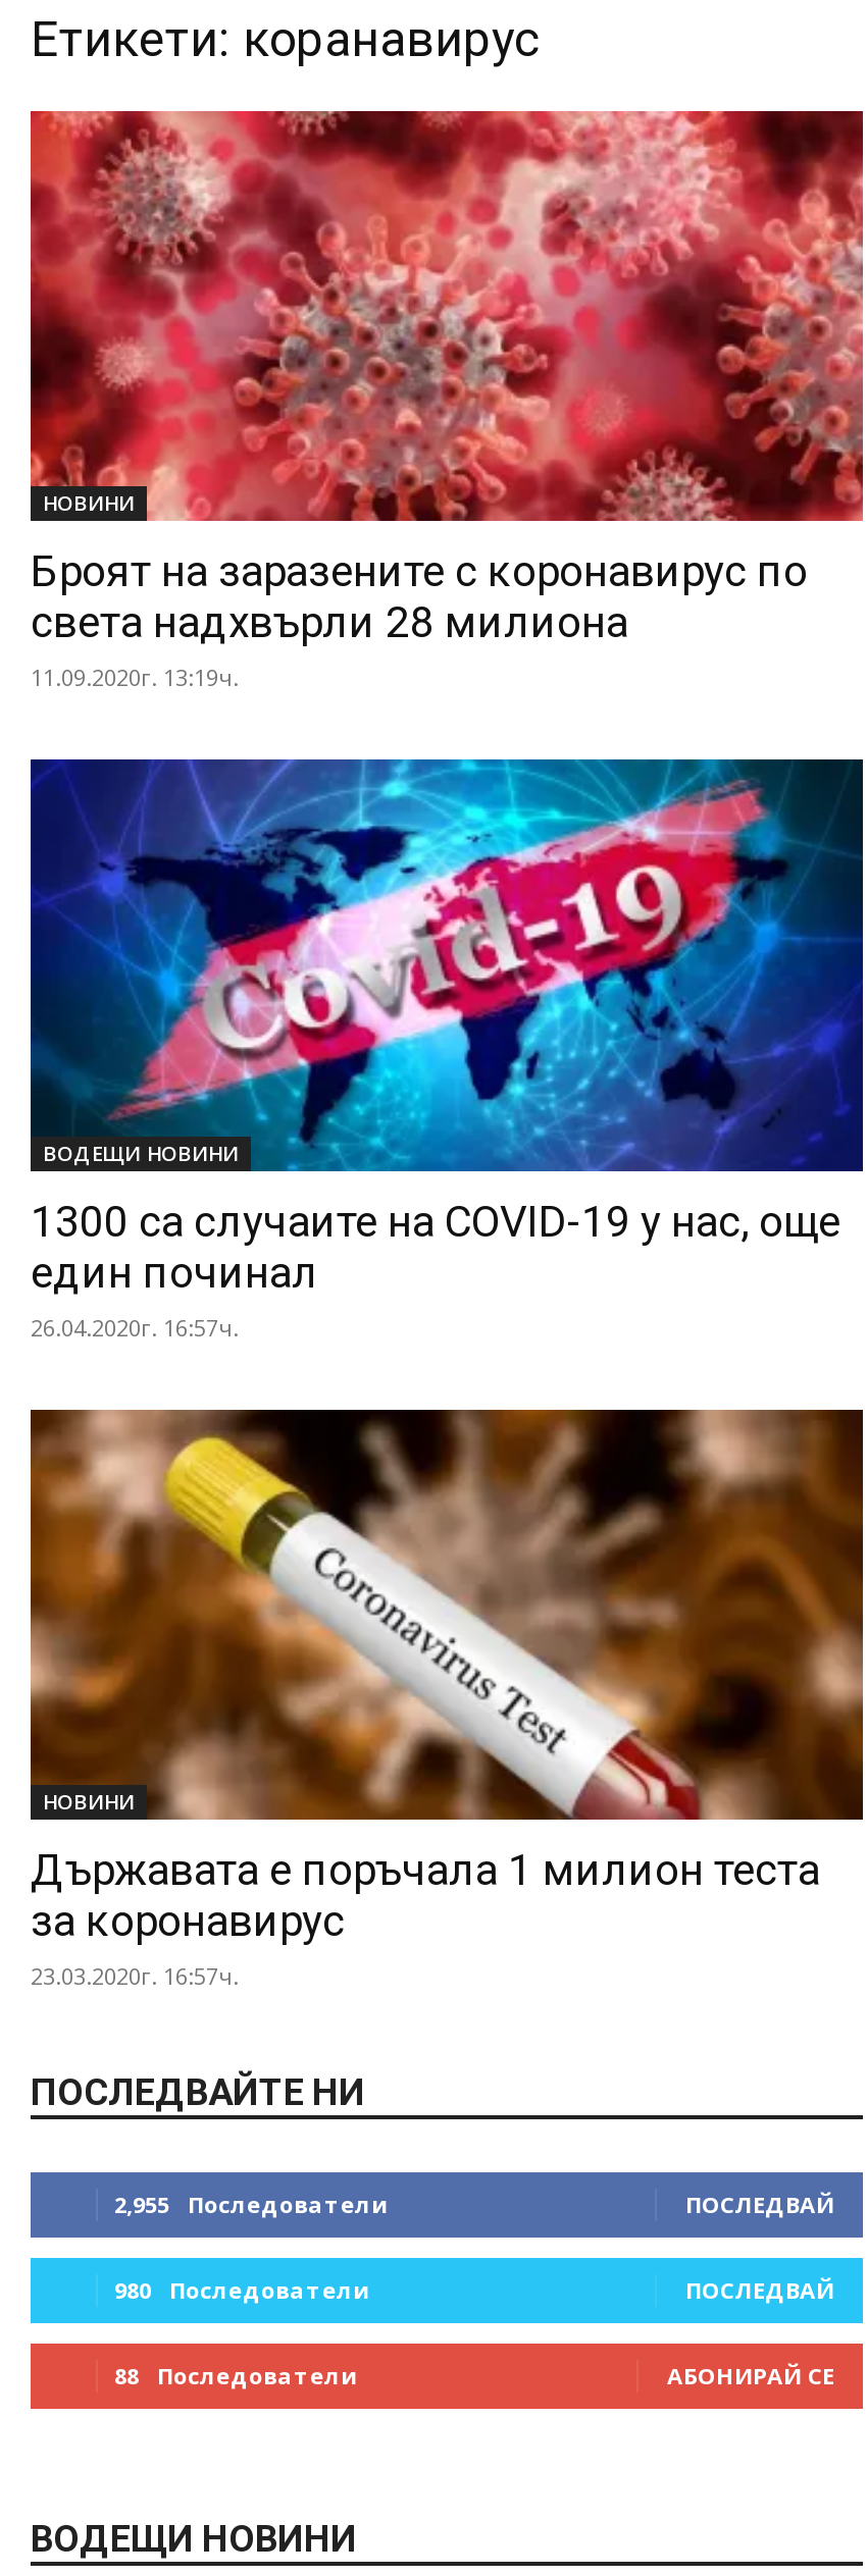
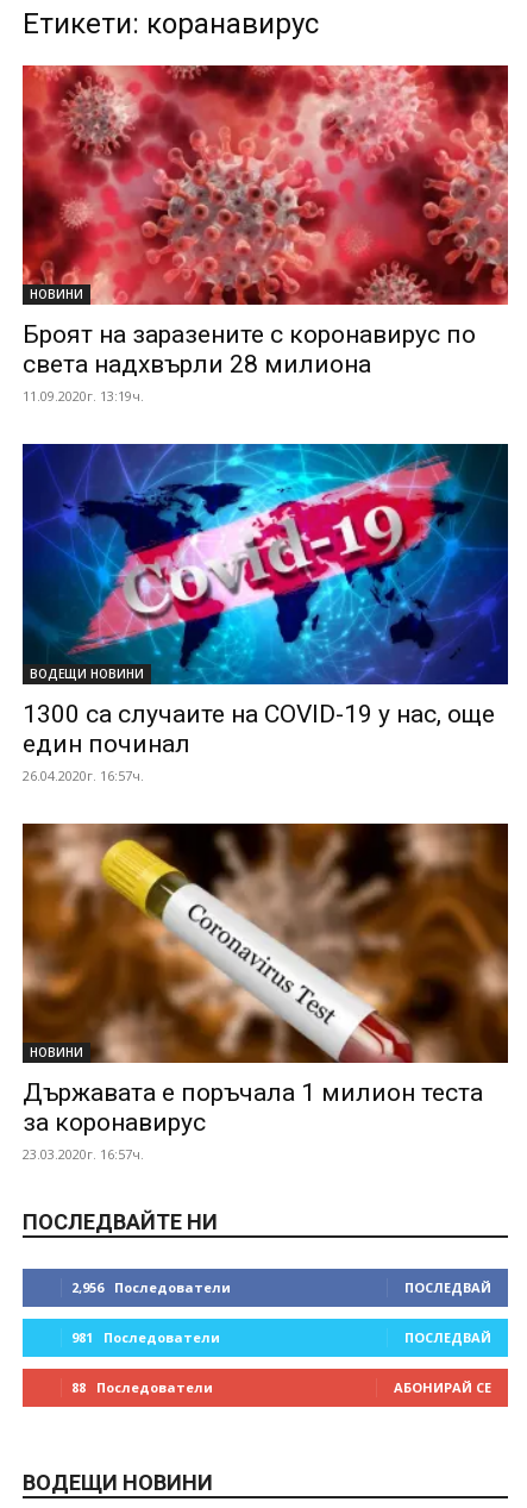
- 2,955 Последователи
+ 2,956 Последователи

- 980 Последователи
+ 981 Последователи
